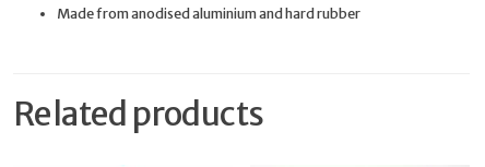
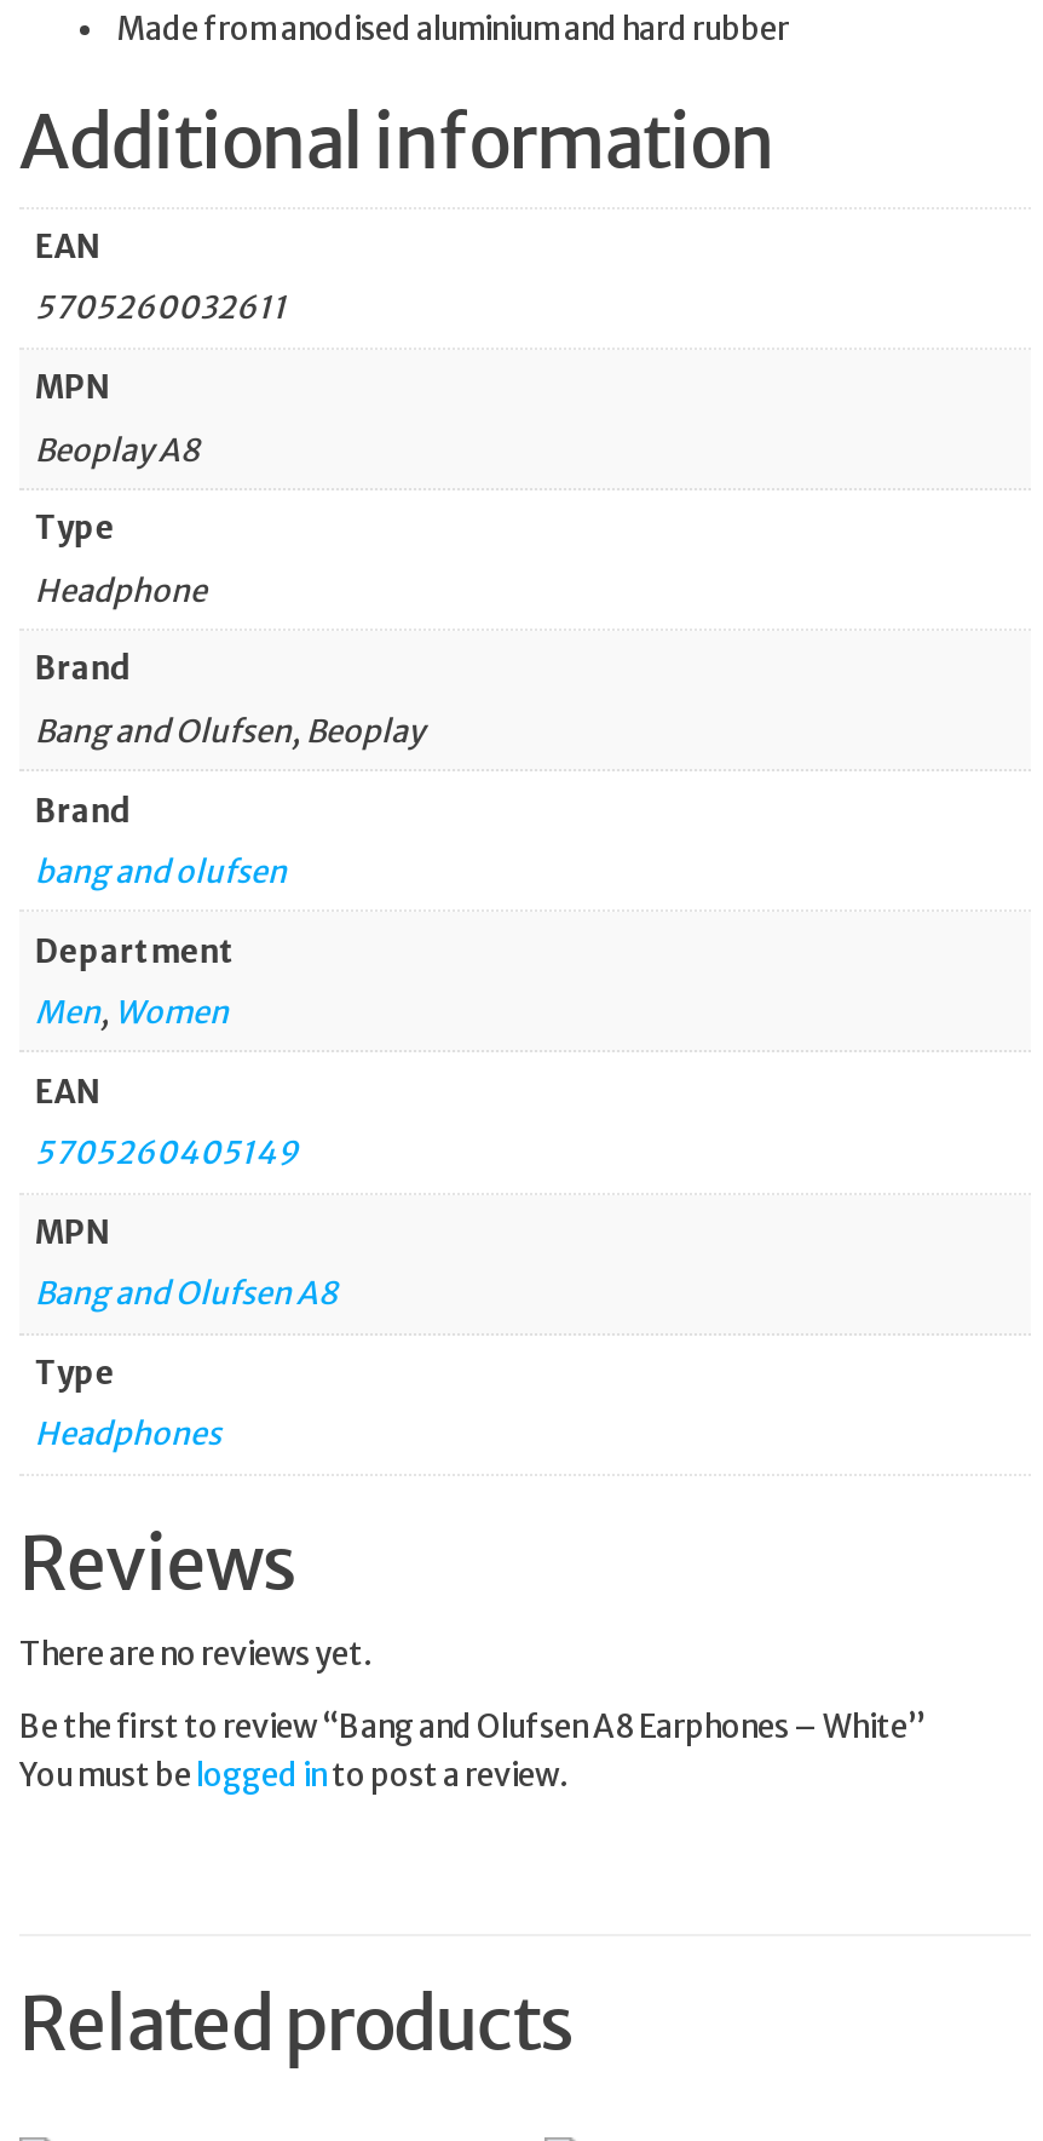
+ Additional information
+ EAN
+ 5705260032611
+ MPN
+ Beoplay A8
+ Type
+ Headphone
+ Brand
+ Bang and Olufsen, Beoplay
+ Brand
+ bang and olufsen
+ Department
+ Men, Women
+ EAN
+ 5705260405149
+ MPN
+ Bang and Olufsen A8
+ Type
+ Headphones
+ Reviews
+ There are no reviews yet.
+ Be the first to review “Bang and Olufsen A8 Earphones – White”
+ You must be logged into post a review.
